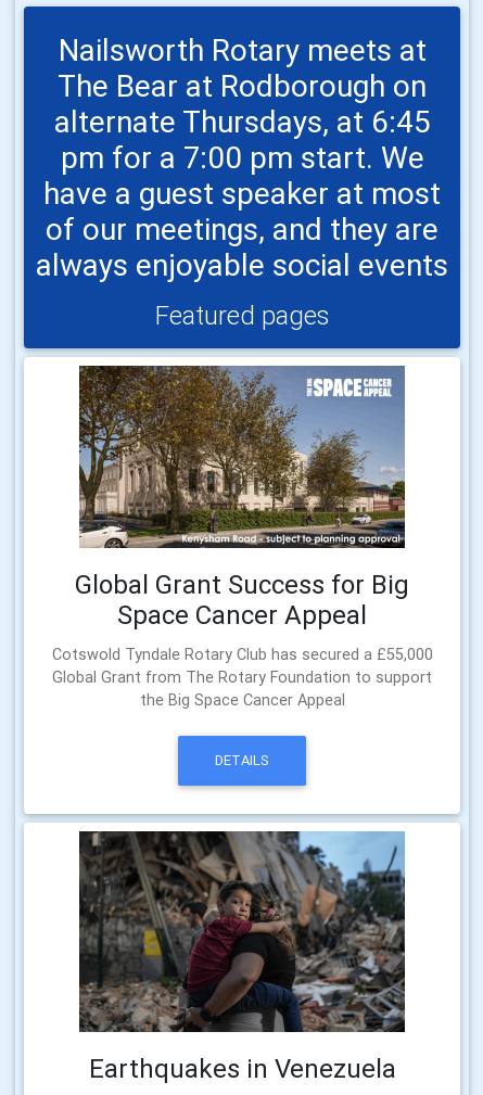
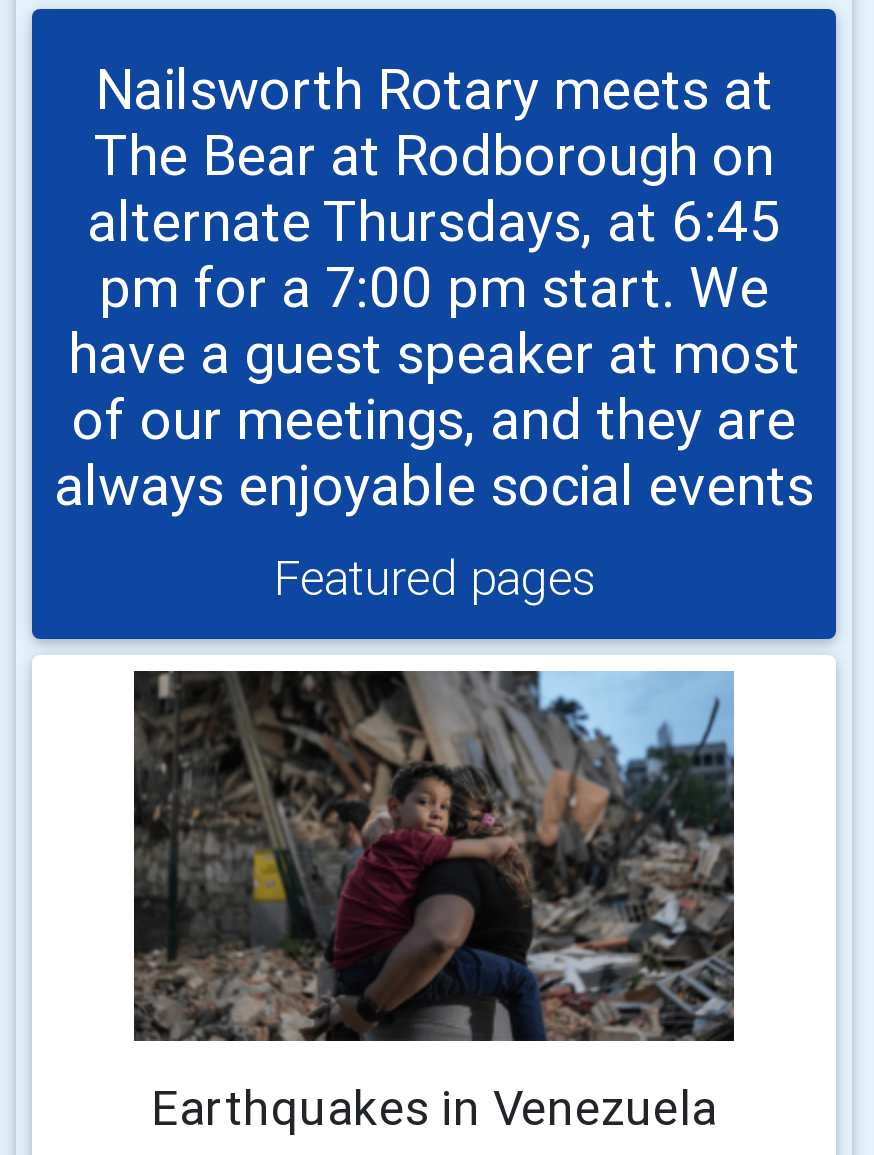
- [image]
- Global Grant Success for Big
- Space Cancer Appeal
- Cotswold Tyndale Rotary Club has secured a £55,000
- Global Grant from The Rotary Foundation to support
- the Big Space Cancer Appeal
- DETAILS
